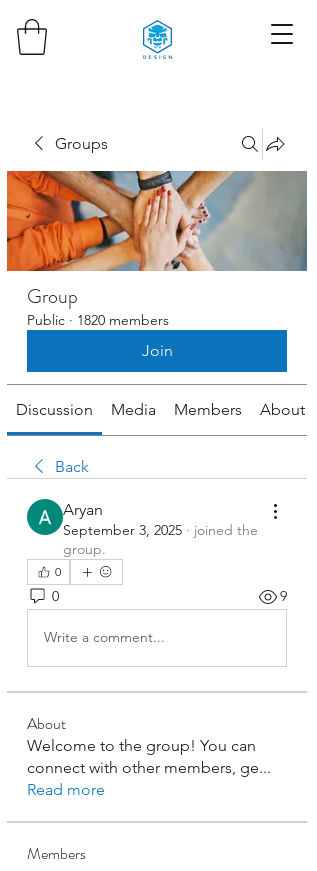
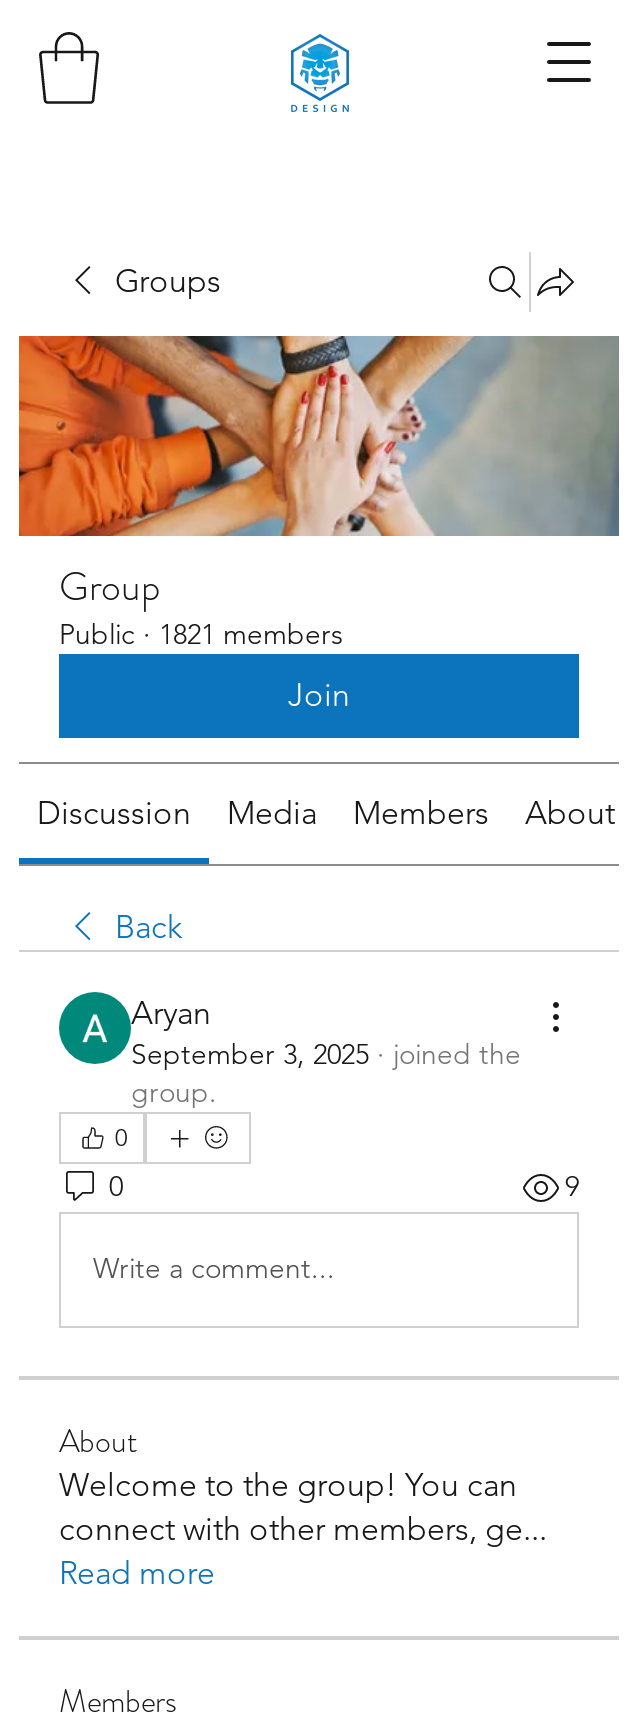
- Public · 1820 members
+ Public · 1821 members
